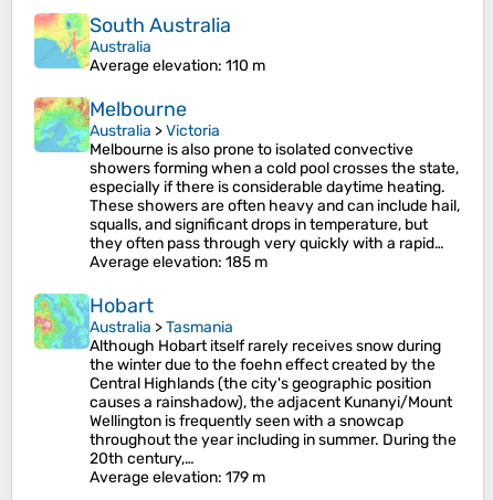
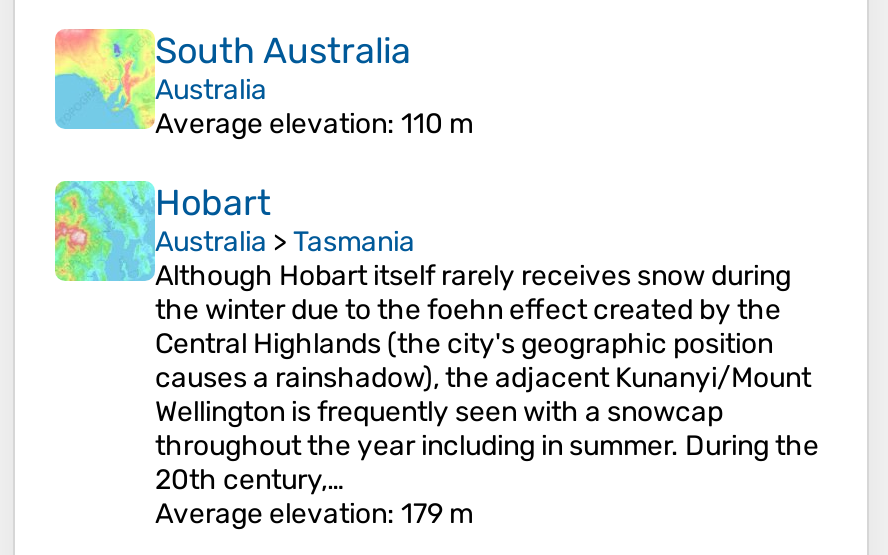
- [image]
- Melbourne
- Australia > Victoria
- Melbourne is also prone to isolated convective
- showers forming when a cold pool crosses the state,
- especially if there is considerable daytime heating.
- These showers are often heavy and can include hail,
- squalls, and significant drops in temperature, but
- they often pass through very quickly with a rapid…
- Average elevation: 185 m
